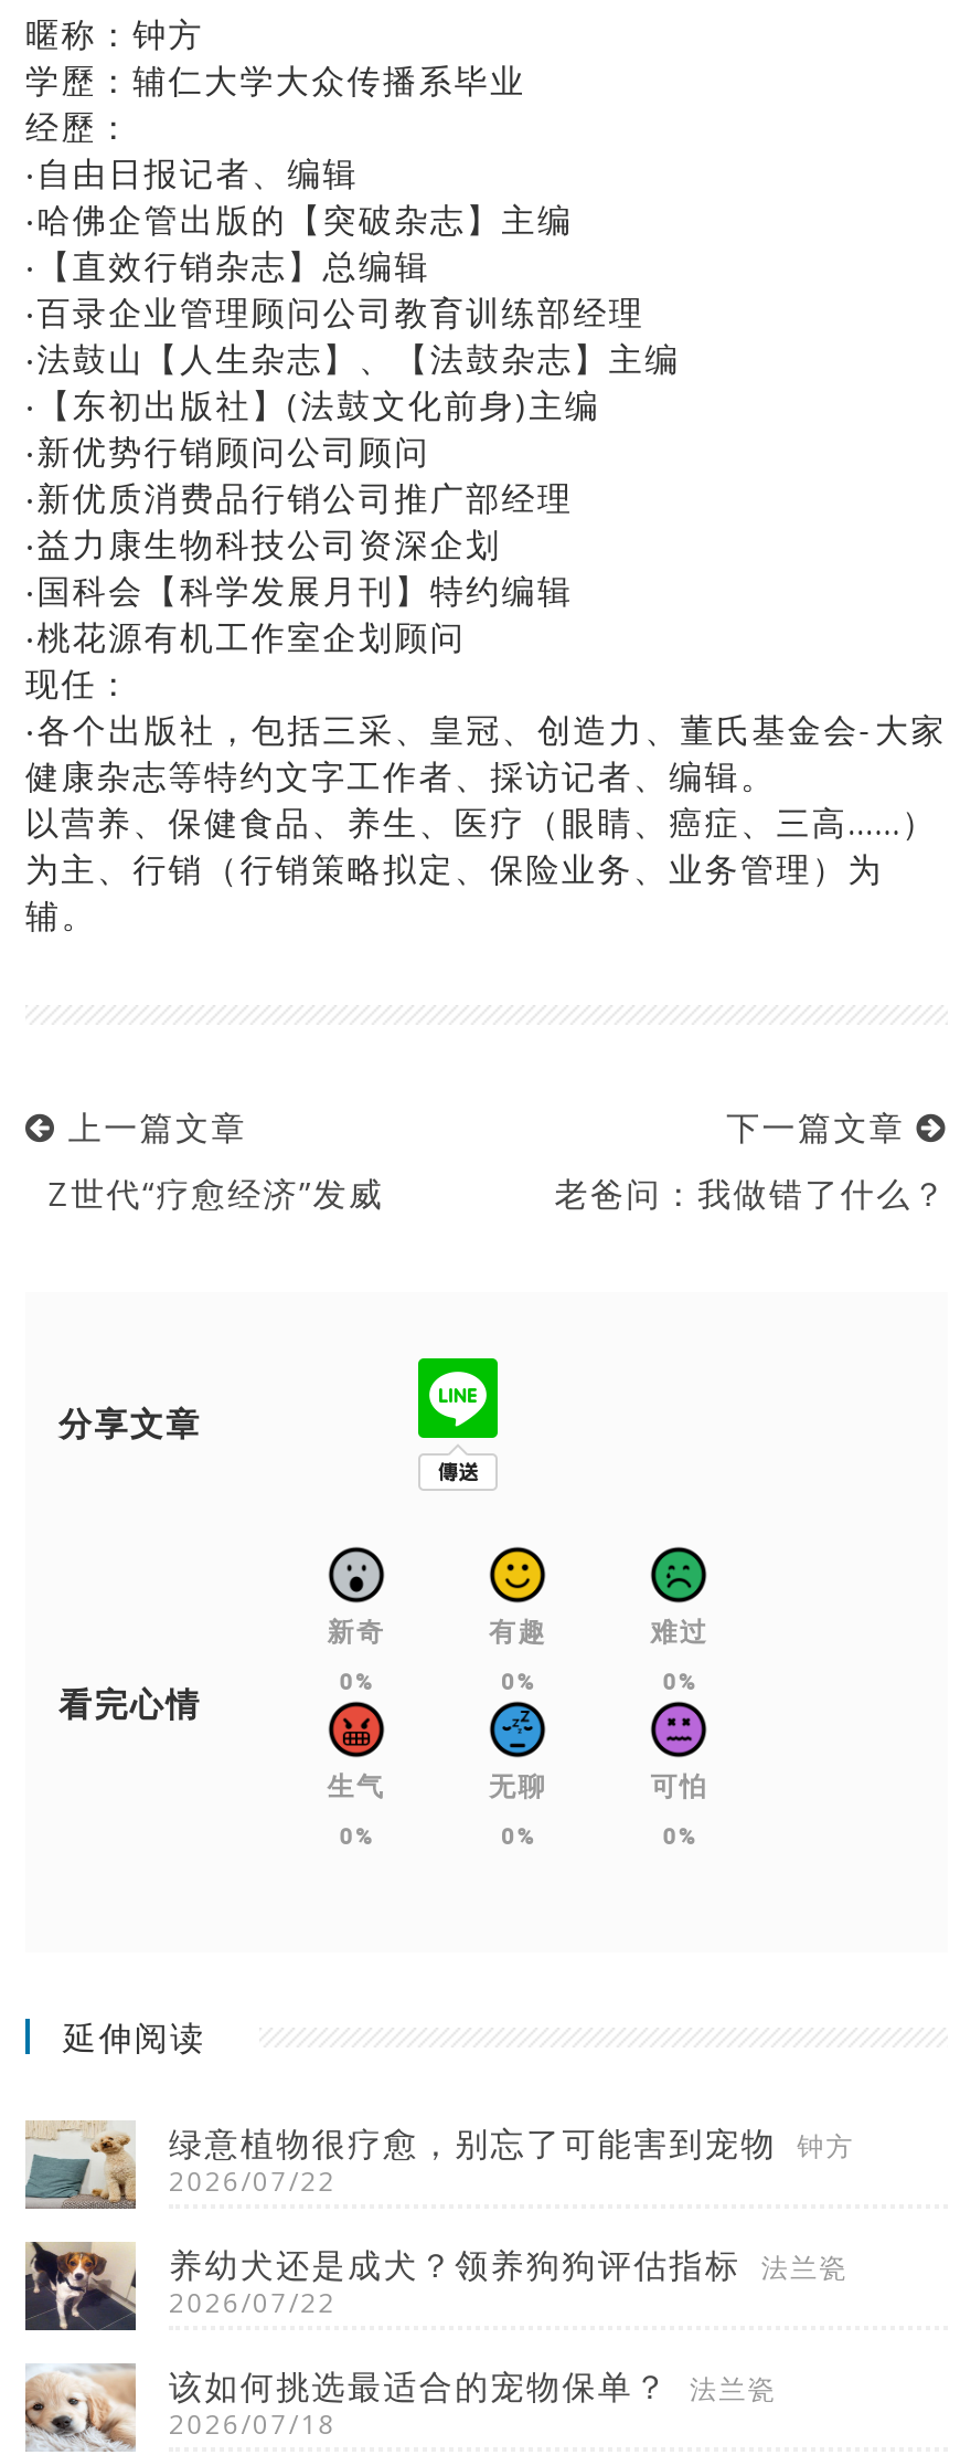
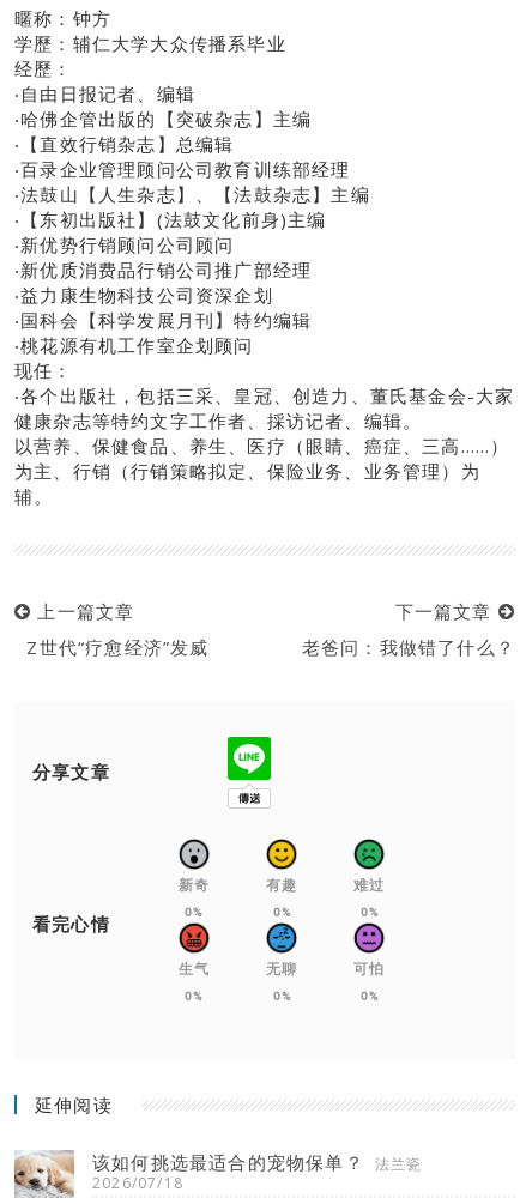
- [image]
- 绿意植物很疗愈，别忘了可能害到宠物 钟方
- 2026/07/22
- 养幼犬还是成犬？领养狗狗评估指标 法兰瓷
- 2026/07/22

- [image]
